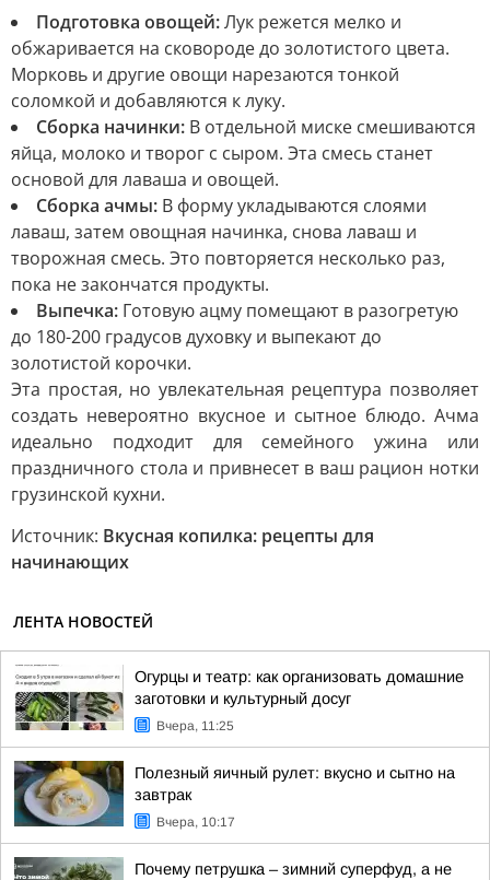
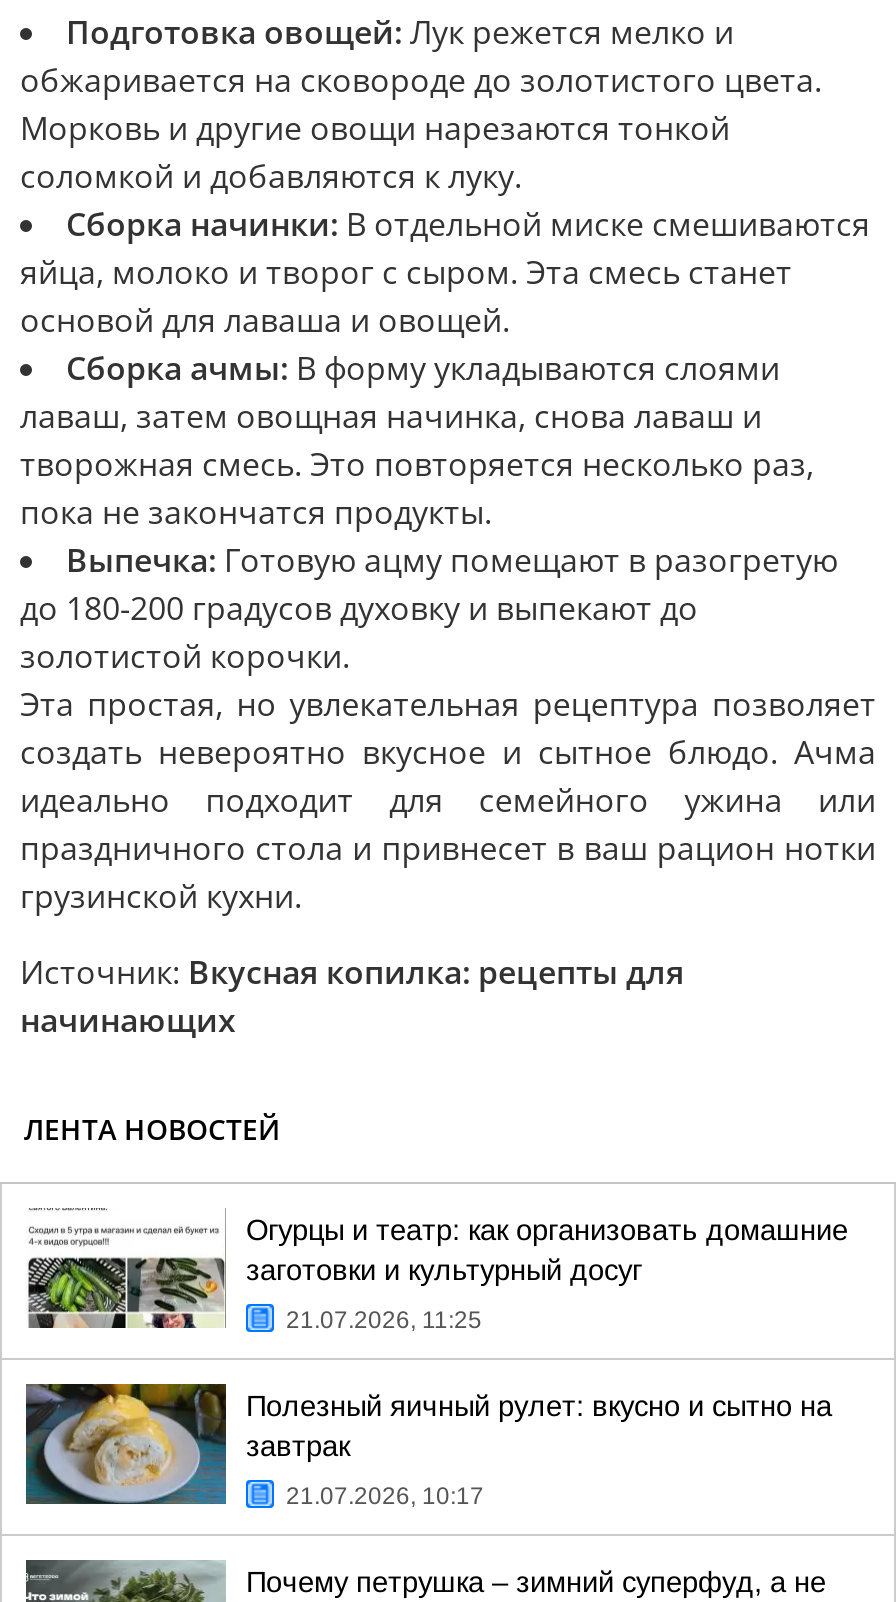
- Вчера, 11:25
+ 21.07.2026, 11:25

- Вчера, 10:17
+ 21.07.2026, 10:17
